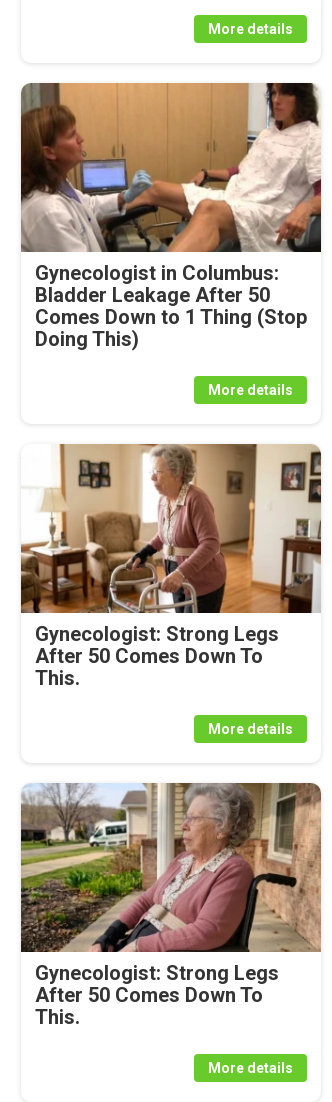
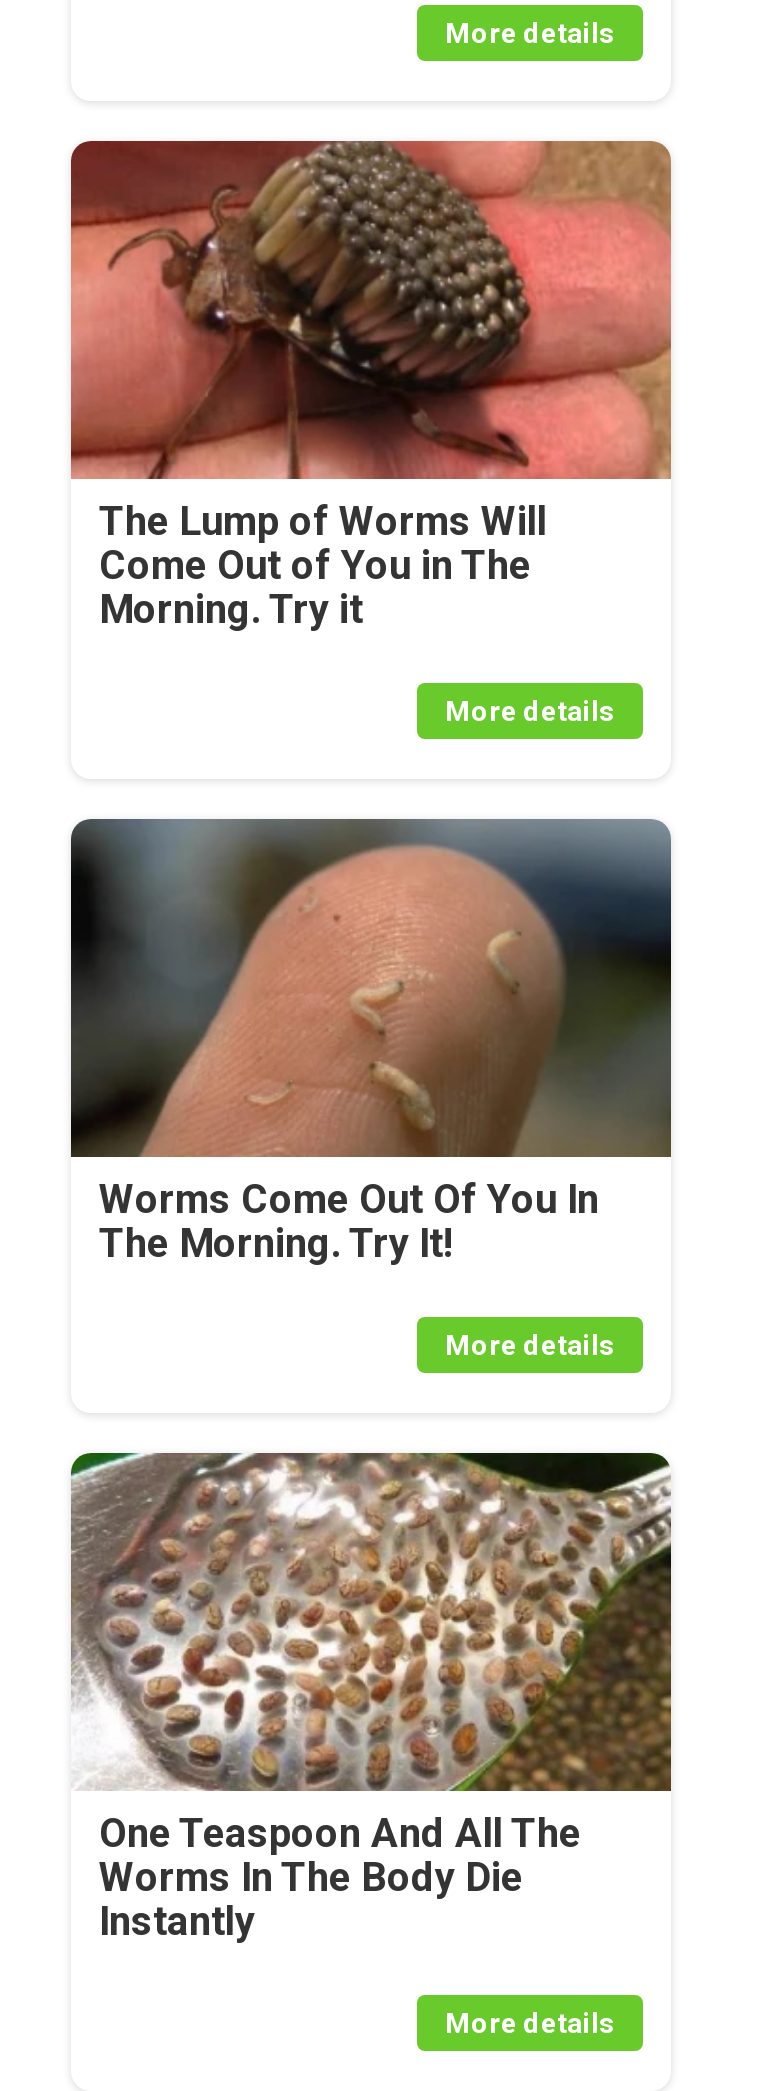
- [image]
- Gynecologist in Columbus:
- Bladder Leakage After 50
- Comes Down to 1 Thing (Stop
- Doing This)
+ [image]
+ The Lump of Worms Will
+ Come Out of You in The
+ Morning. Try it

- [image]
- Gynecologist: Strong Legs
- After 50 Comes Down To
- This.
+ [image]
+ Worms Come Out Of You In
+ The Morning. Try It!

- [image]
- Gynecologist: Strong Legs
- After 50 Comes Down To
- This.
+ [image]
+ One Teaspoon And All The
+ Worms In The Body Die
+ Instantly
